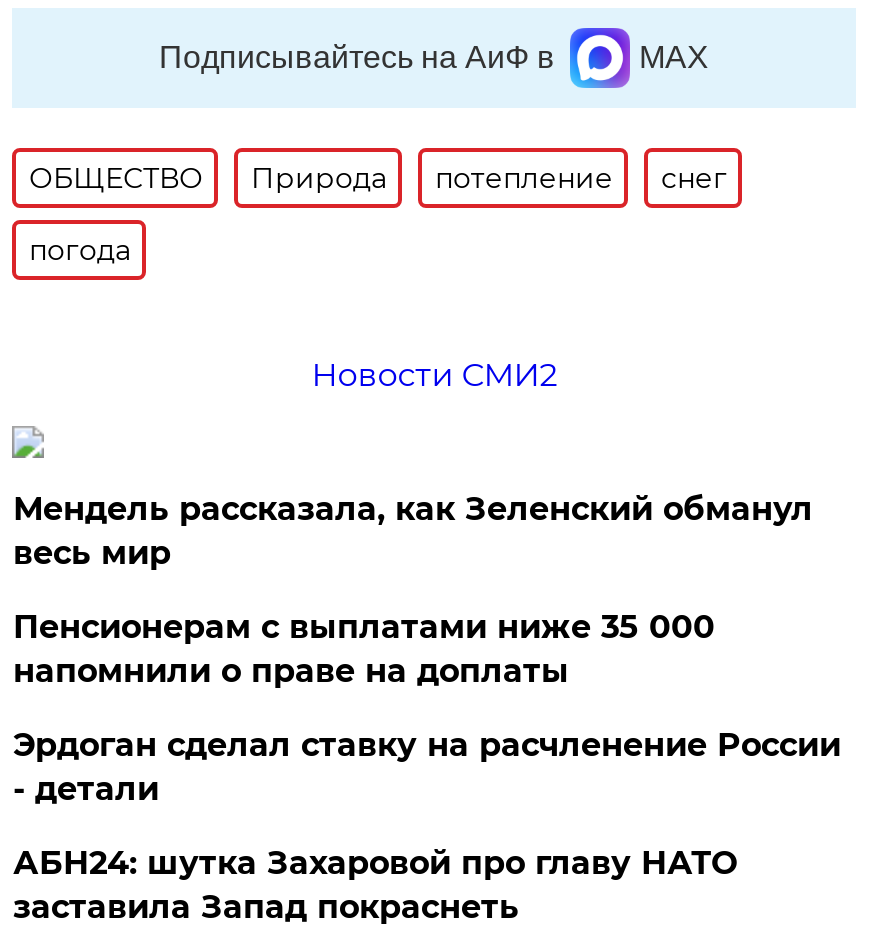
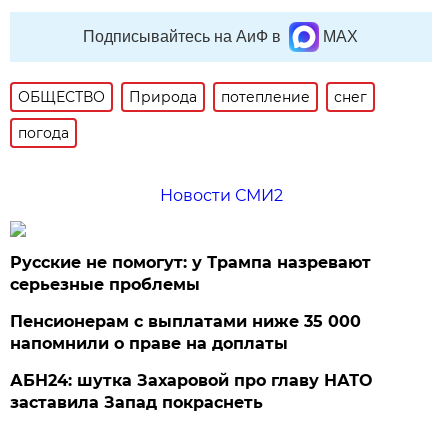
- Мендель рассказала, как Зеленский обманул
- весь мир
+ Русские не помогут: у Трампа назревают
+ серьезные проблемы

- Эрдоган сделал ставку на расчленение России
- - детали
